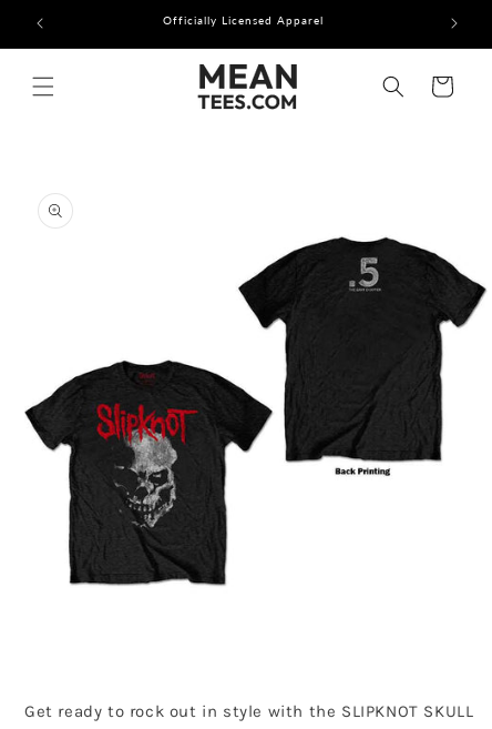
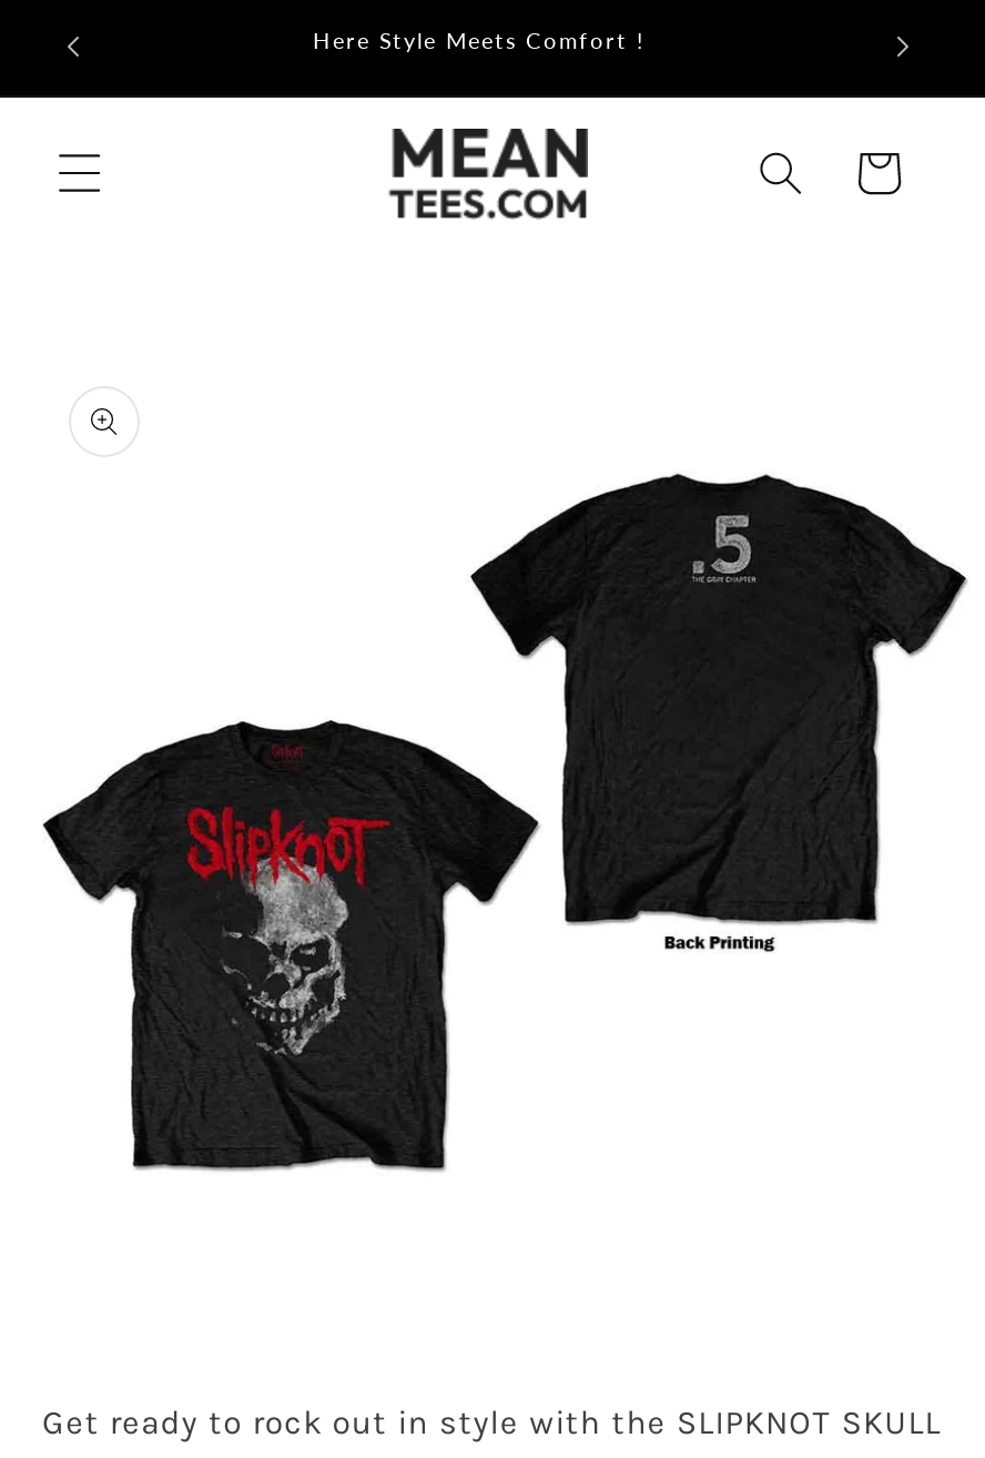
- Officially Licensed Apparel
+ Here Style Meets Comfort !
